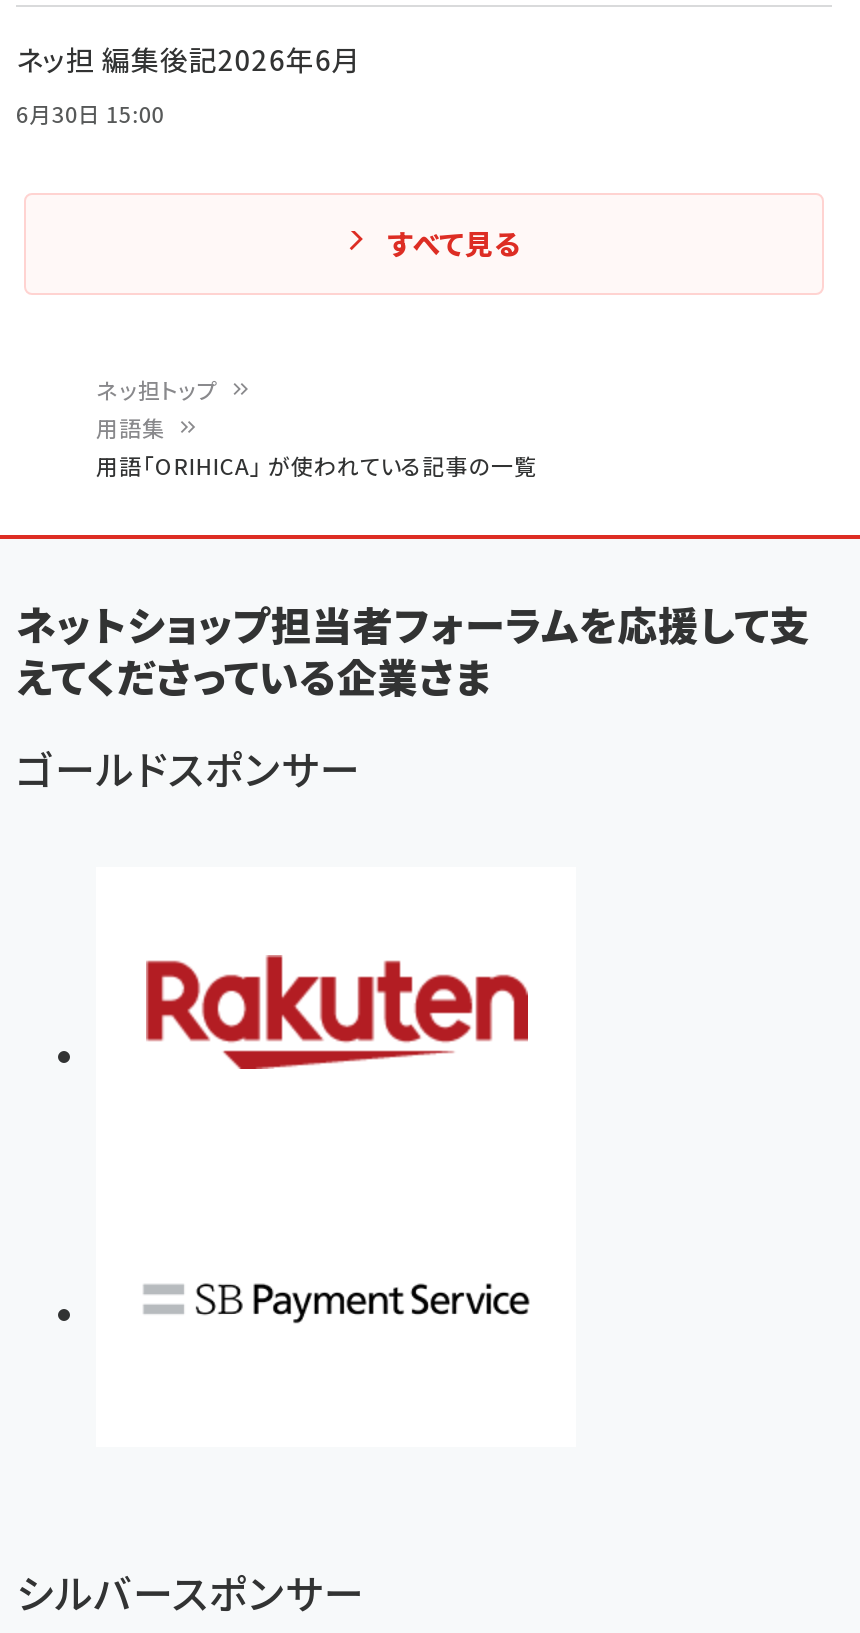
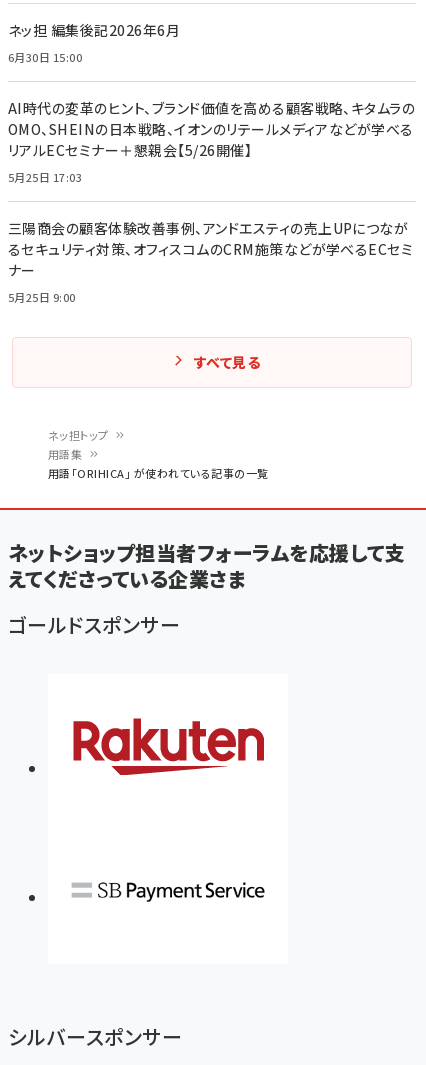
+ AI時代の変革のヒント、ブランド価値を高める顧客戦略、キタムラの
+ OMO、SHEINの日本戦略、イオンのリテールメディアなどが学べる
+ リアルECセミナー＋懇親会【5/26開催】
+ 5月25日 17:03
+ 三陽商会の顧客体験改善事例、アンドエスティの売上UPにつなが
+ るセキュリティ対策、オフィスコムのCRM施策などが学べるECセミ
+ ナー
+ 5月25日 9:00
